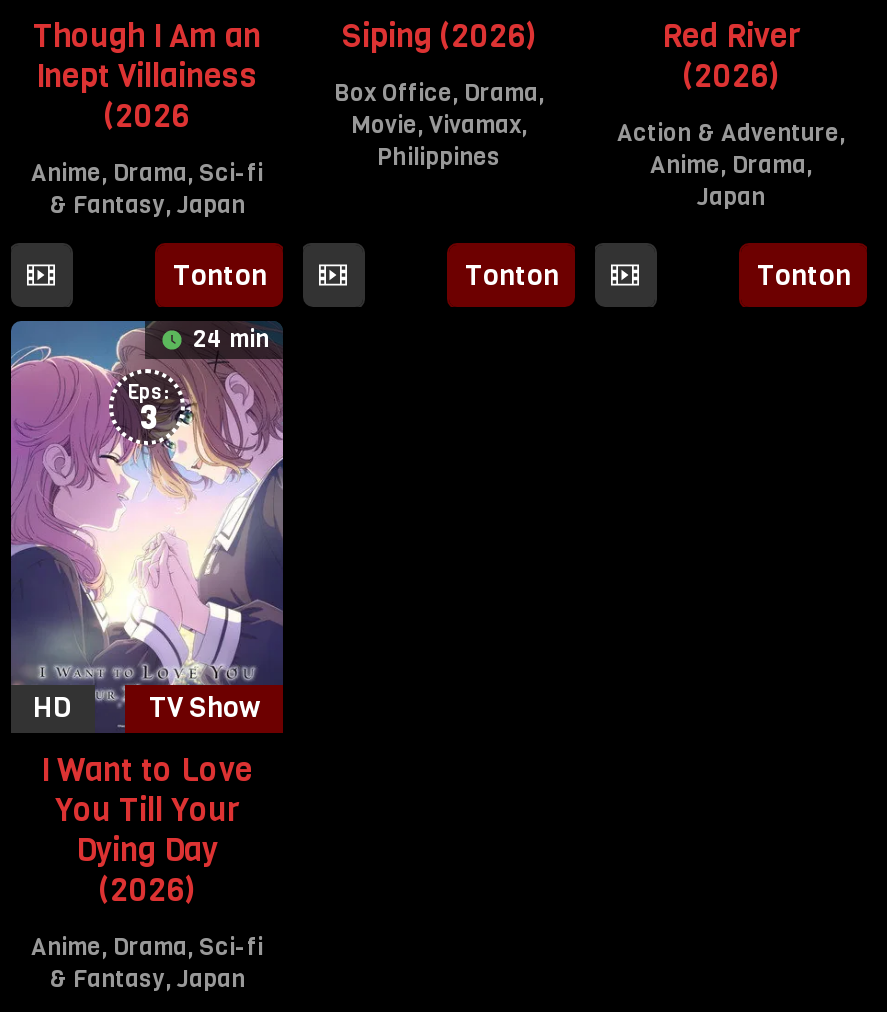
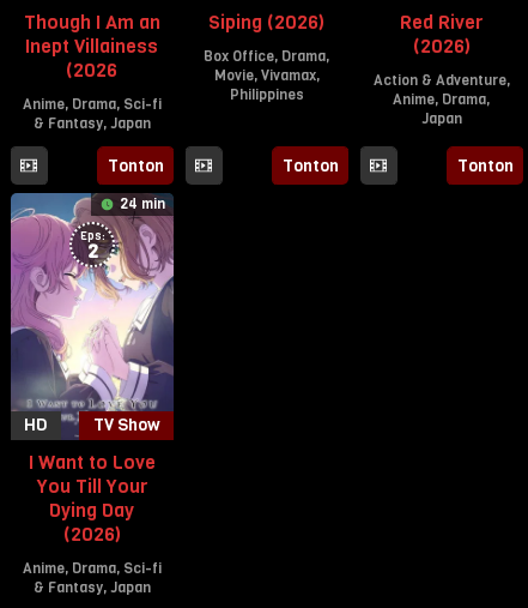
- 3
+ 2
